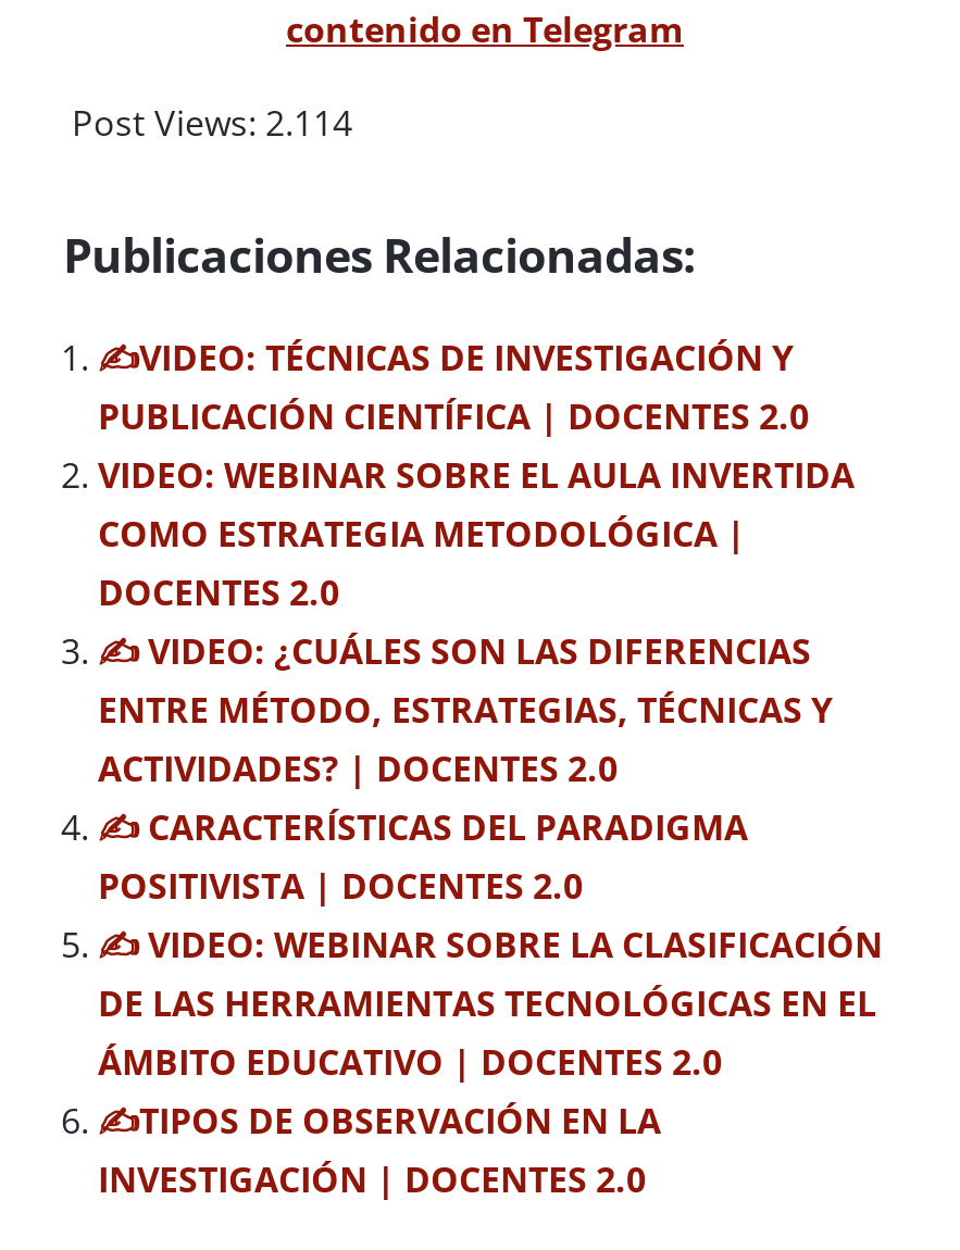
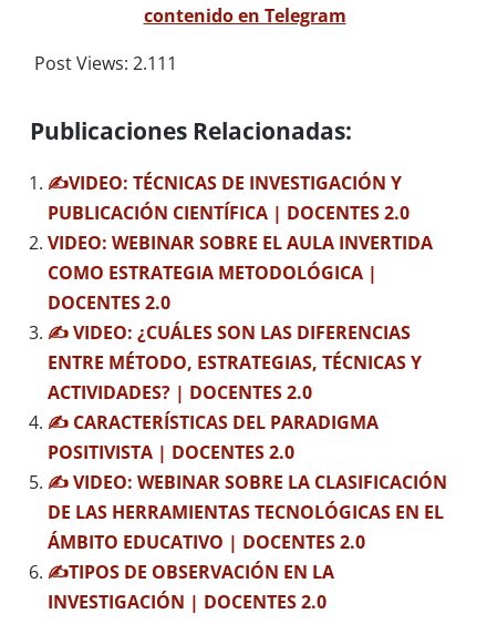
- Post Views: 2.114
+ Post Views: 2.111
